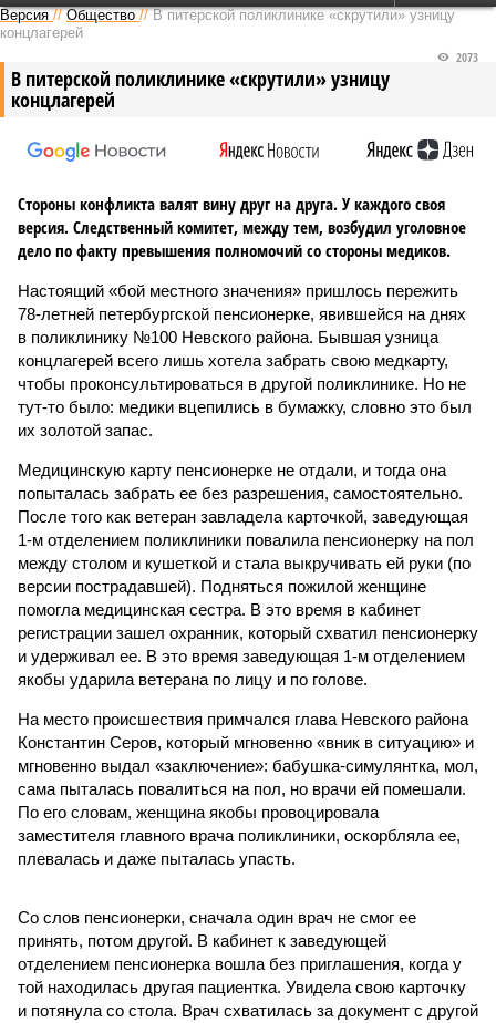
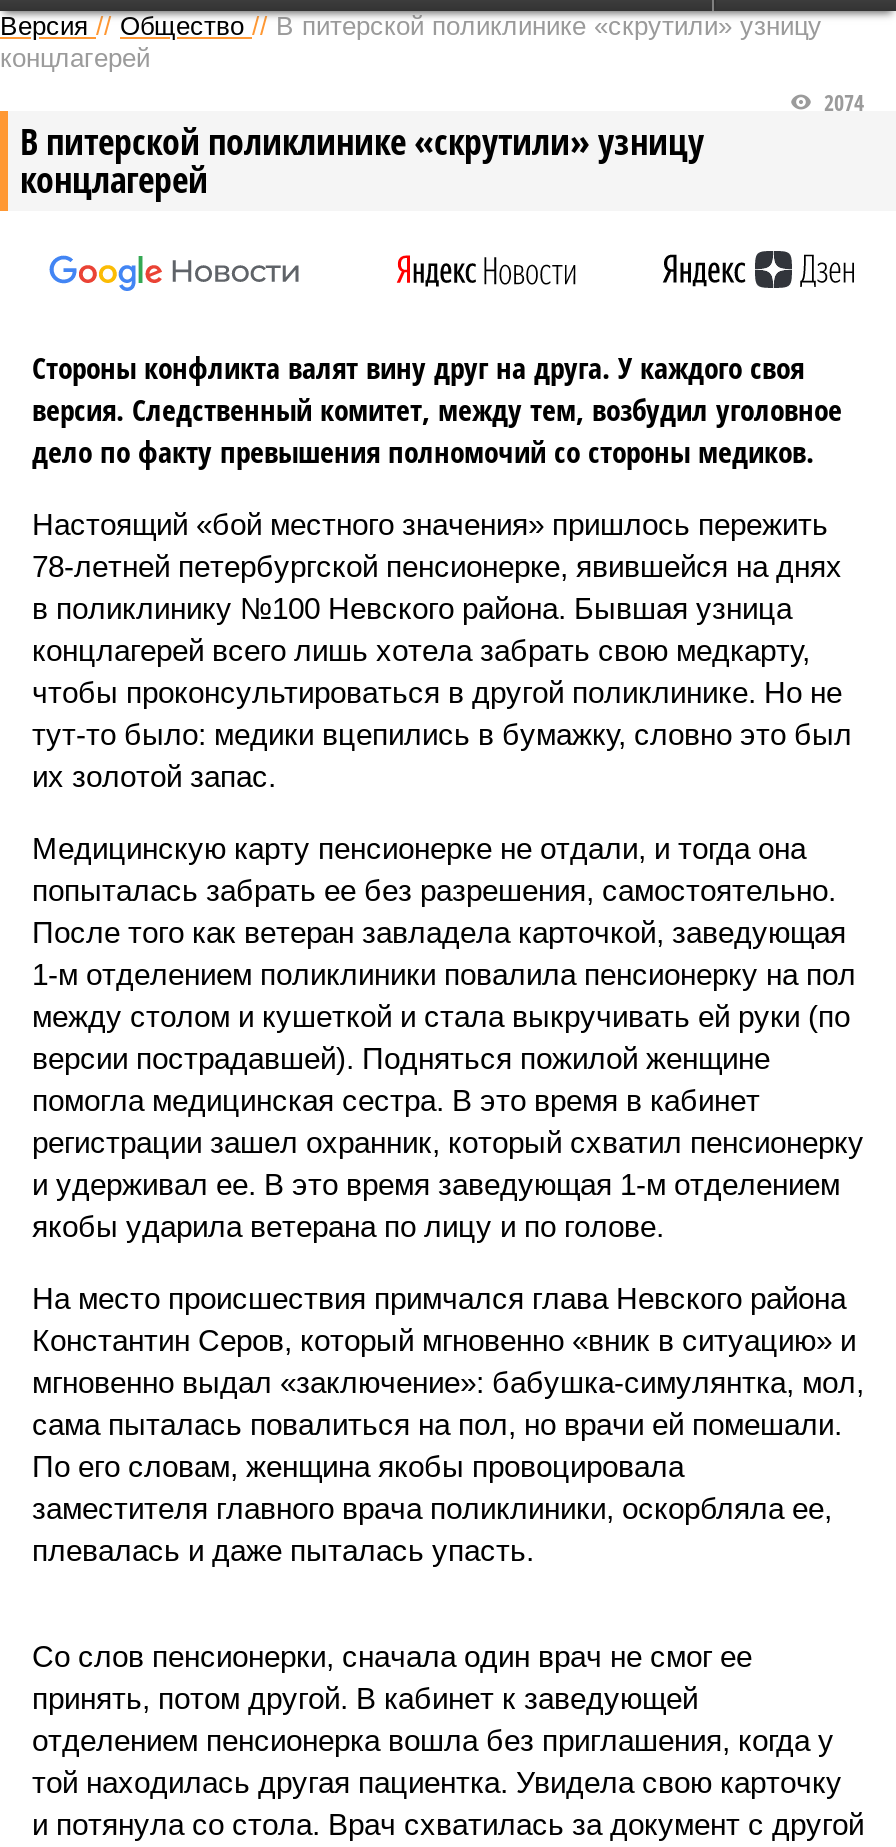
- 2073
+ 2074
